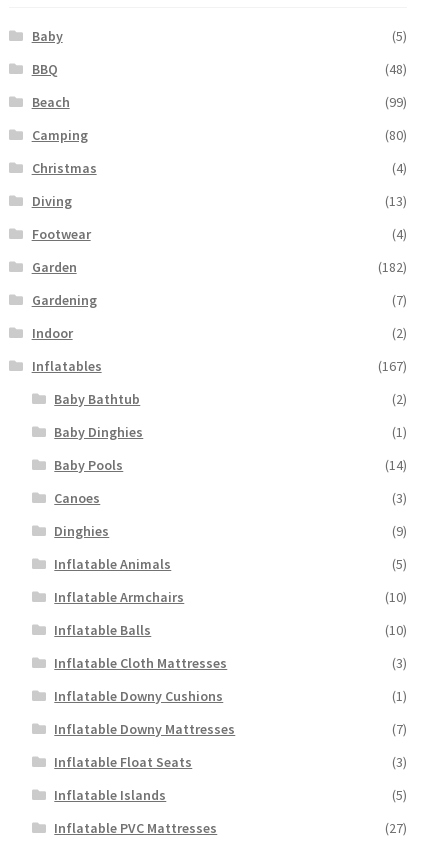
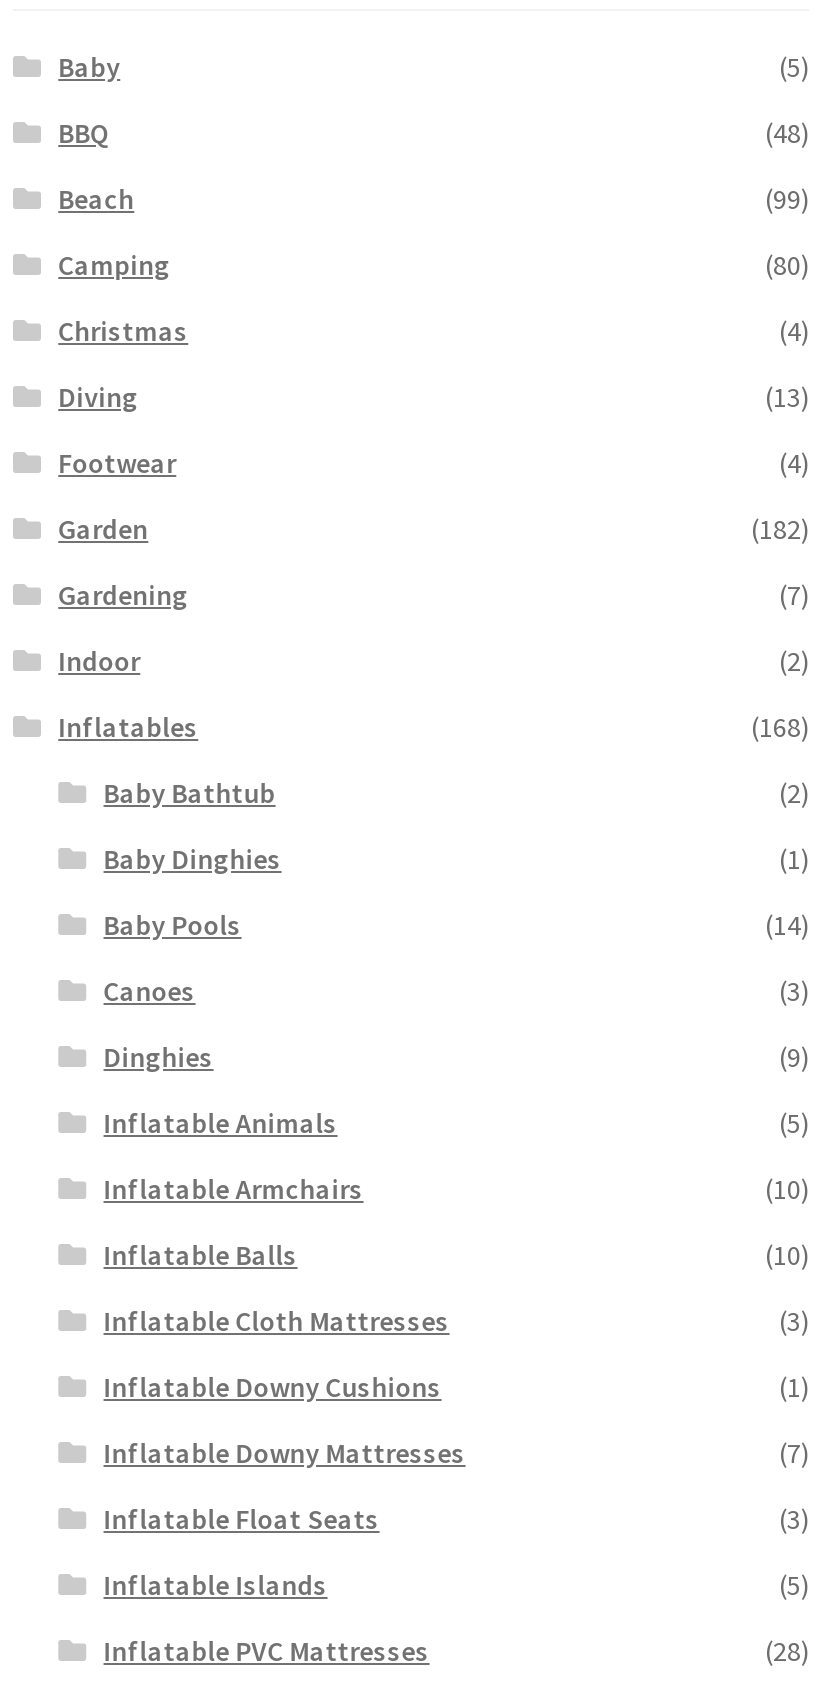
- (167)
+ (168)

- (27)
+ (28)
